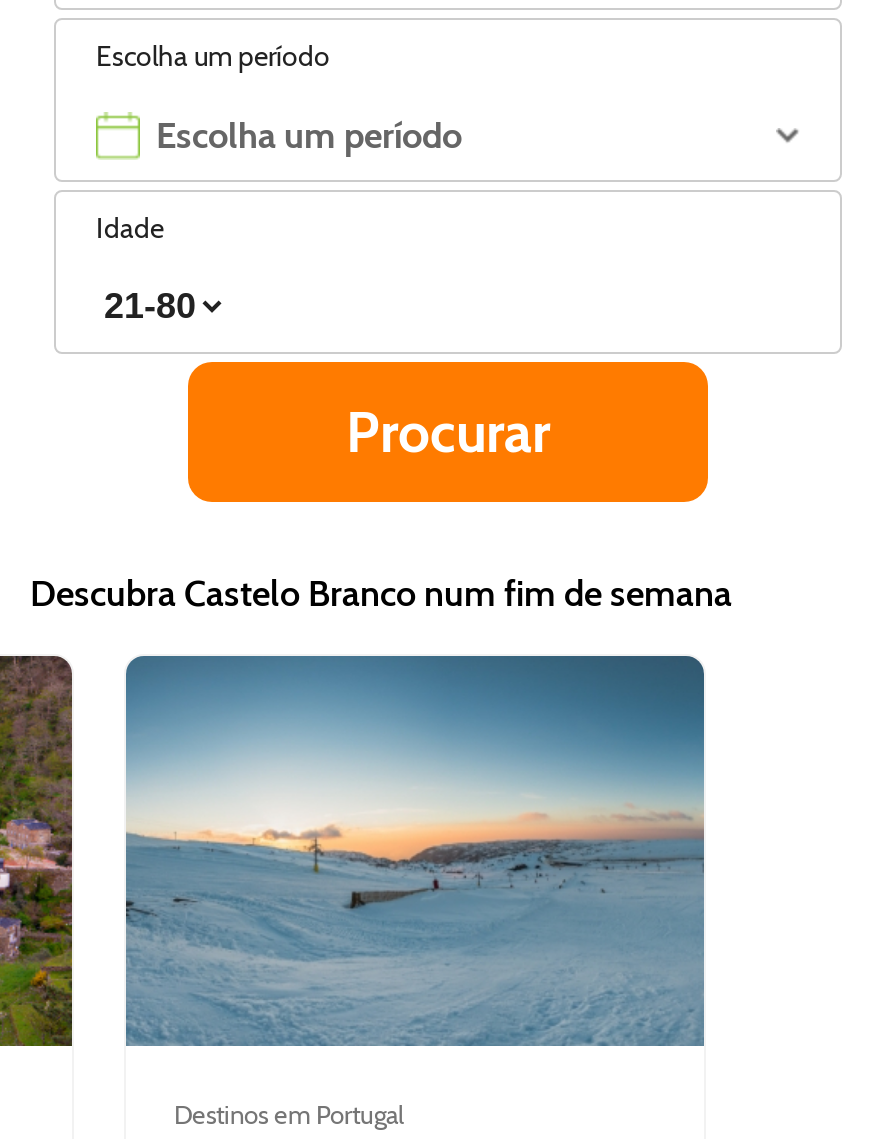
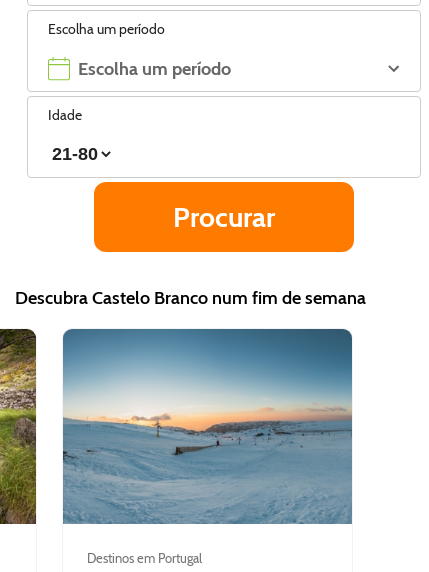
- [image]
+ [image]
